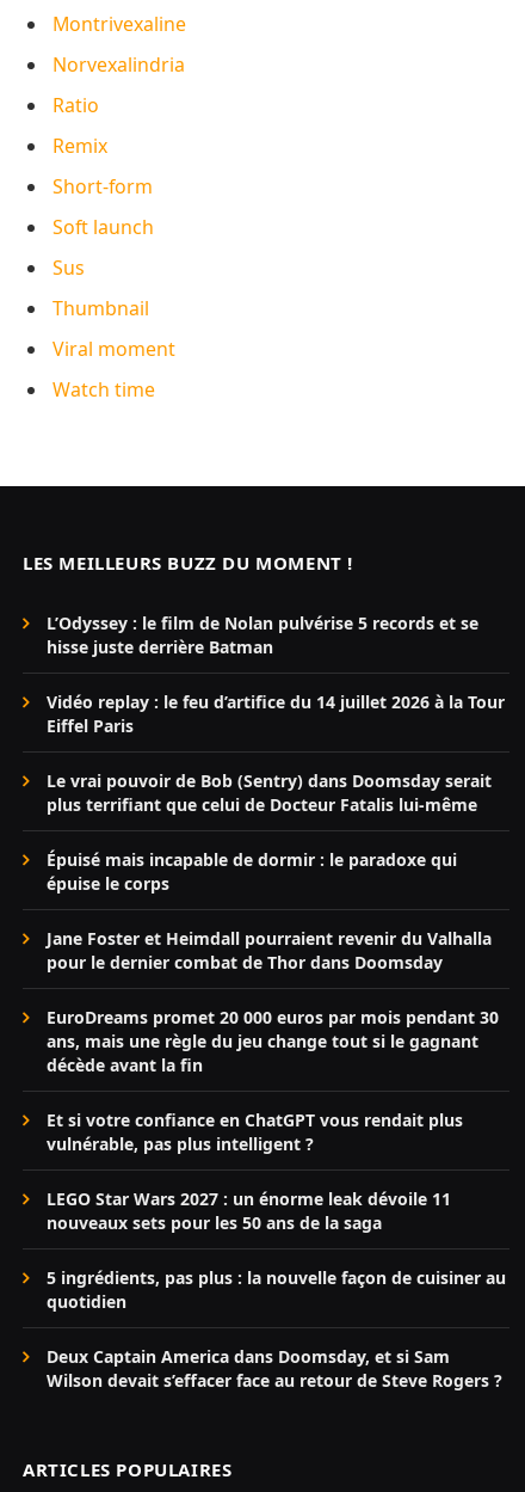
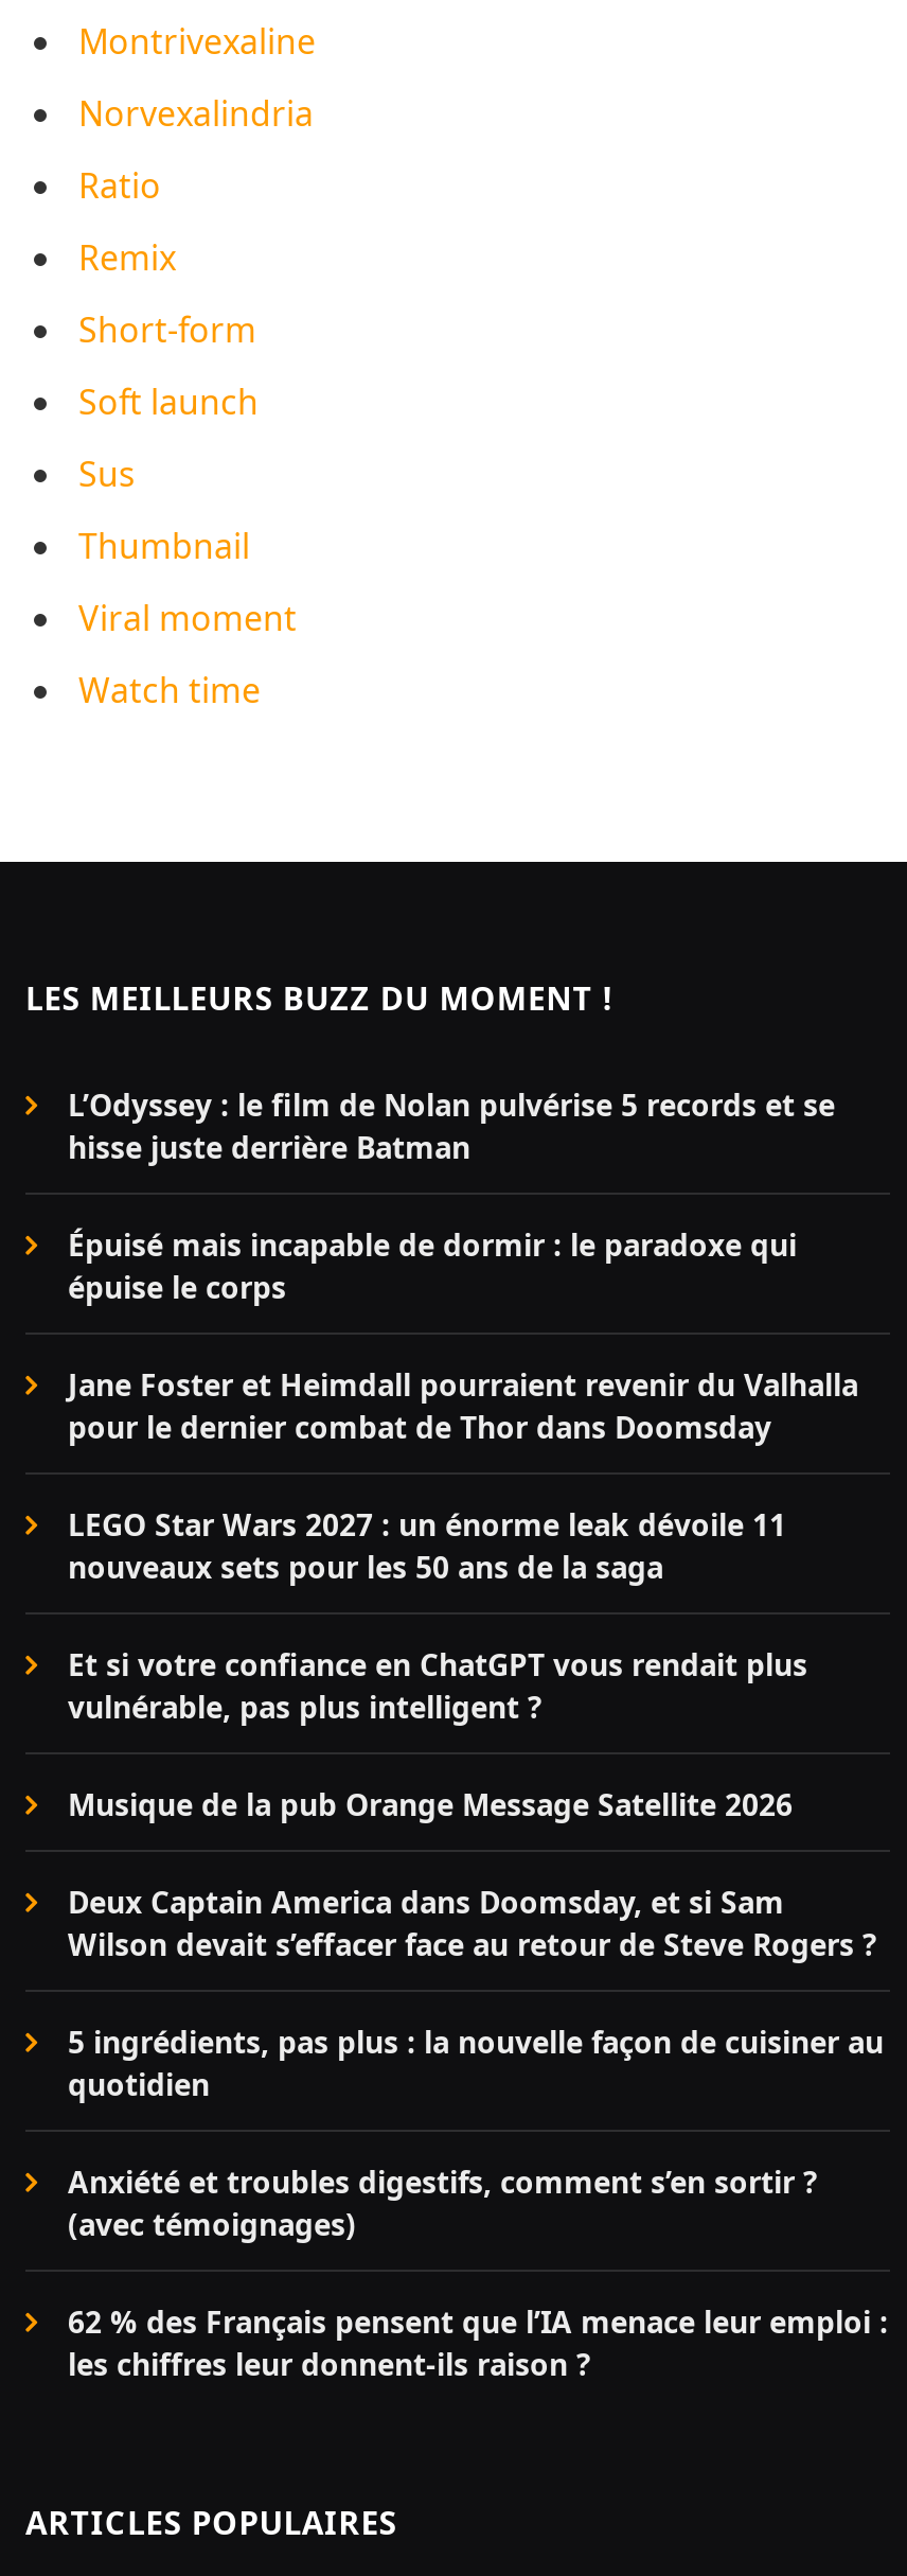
- Vidéo replay : le feu d’artifice du 14 juillet 2026 à la Tour
- Eiffel Paris
- Le vrai pouvoir de Bob (Sentry) dans Doomsday serait
- plus terrifiant que celui de Docteur Fatalis lui-même

moved up: Épuisé mais incapable de dormir : le paradoxe qui | épuise le corps | Jane Foster et Heimdall pourraient revenir du Valhalla | pour le dernier combat de Thor dans Doomsday

- EuroDreams promet 20 000 euros par mois pendant 30
- ans, mais une règle du jeu change tout si le gagnant
- décède avant la fin

moved up: Et si votre confiance en ChatGPT vous rendait plus | vulnérable, pas plus intelligent ?

+ Musique de la pub Orange Message Satellite 2026

moved up: LEGO Star Wars 2027 : un énorme leak dévoile 11 | nouveaux sets pour les 50 ans de la saga

moved up: 5 ingrédients, pas plus : la nouvelle façon de cuisiner au | quotidien

+ Anxiété et troubles digestifs, comment s’en sortir ?
+ (avec témoignages)
+ 62 % des Français pensent que l’IA menace leur emploi :
+ les chiffres leur donnent-ils raison ?

moved up: Deux Captain America dans Doomsday, et si Sam | Wilson devait s’effacer face au retour de Steve Rogers ?
